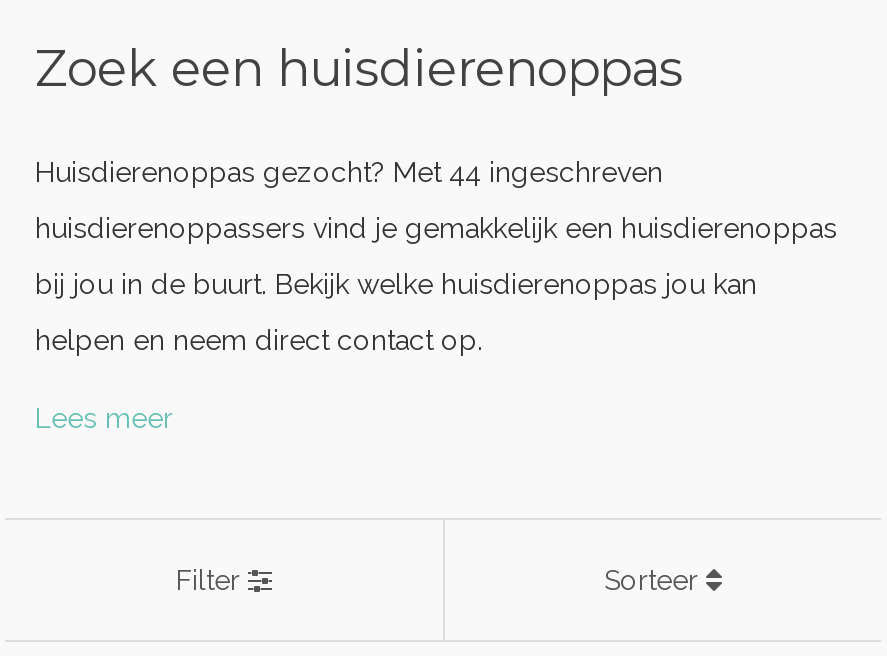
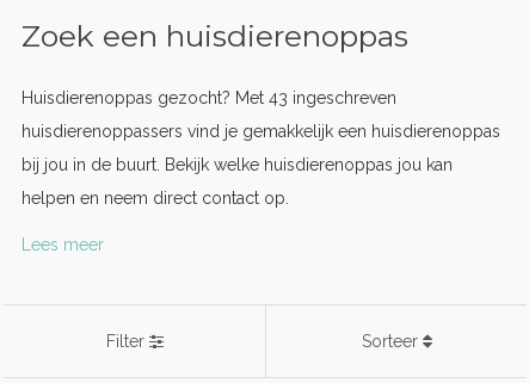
- Huisdierenoppas gezocht? Met 44 ingeschreven
+ Huisdierenoppas gezocht? Met 43 ingeschreven
